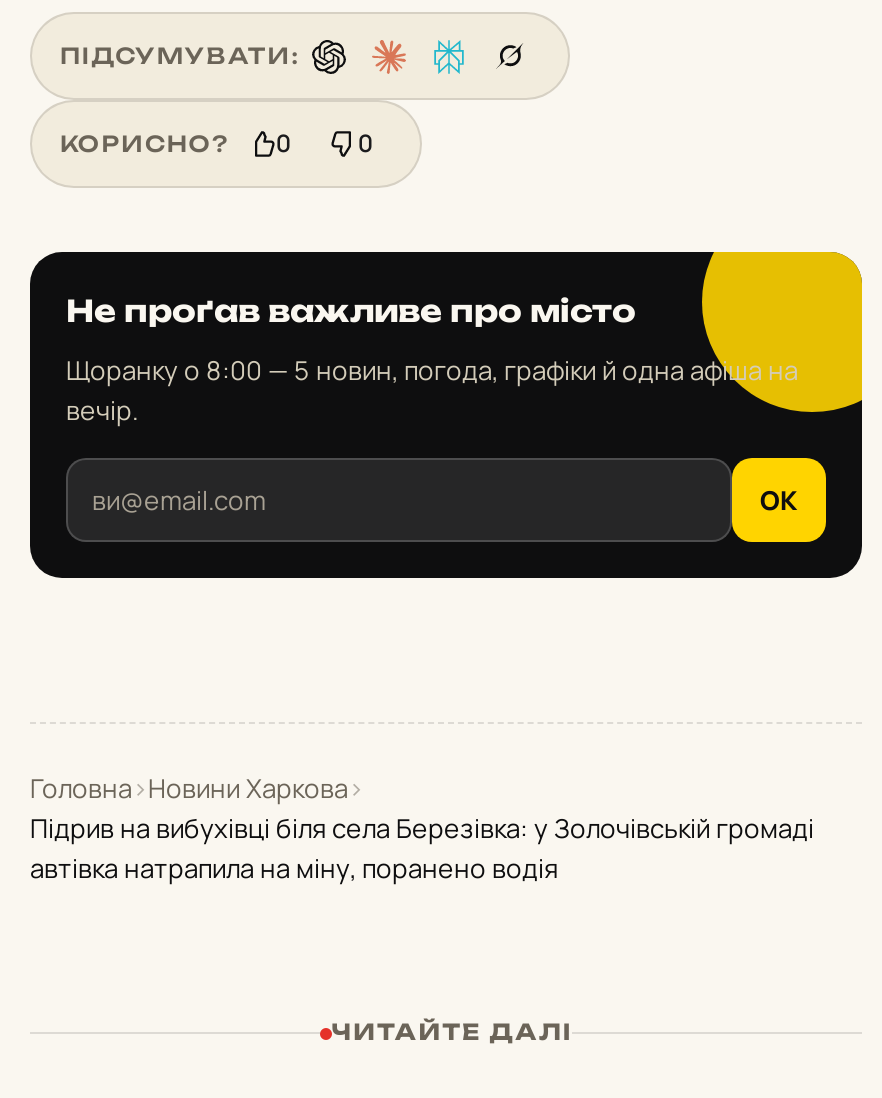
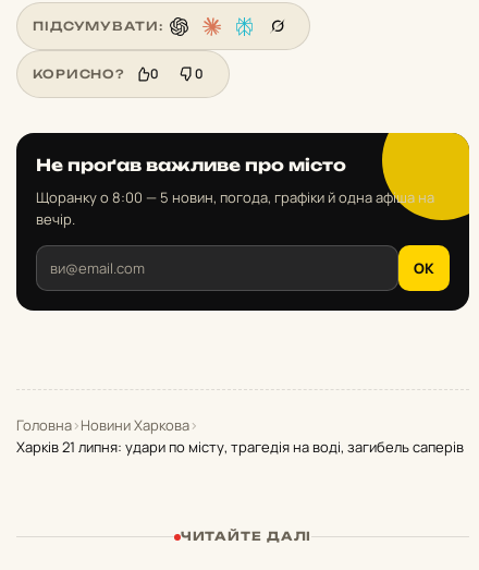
- Підрив на вибухівці біля села Березівка: у Золочівській громаді
- автівка натрапила на міну, поранено водія
+ Харків 21 липня: удари по місту, трагедія на воді, загибель саперів
